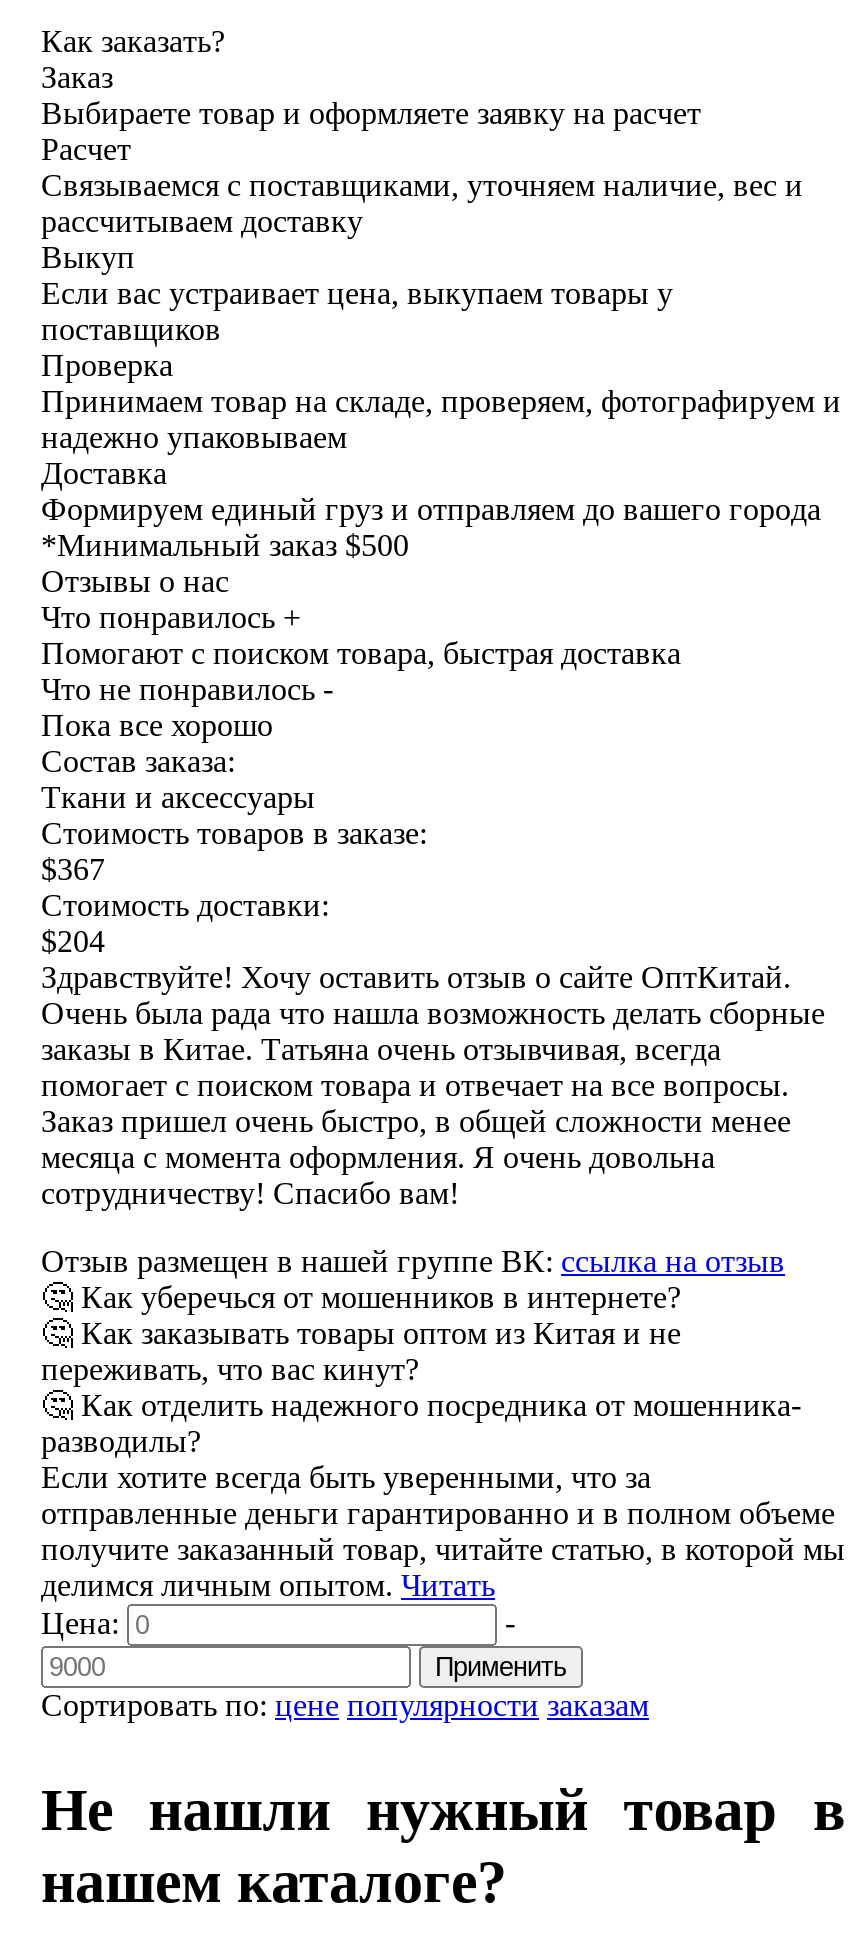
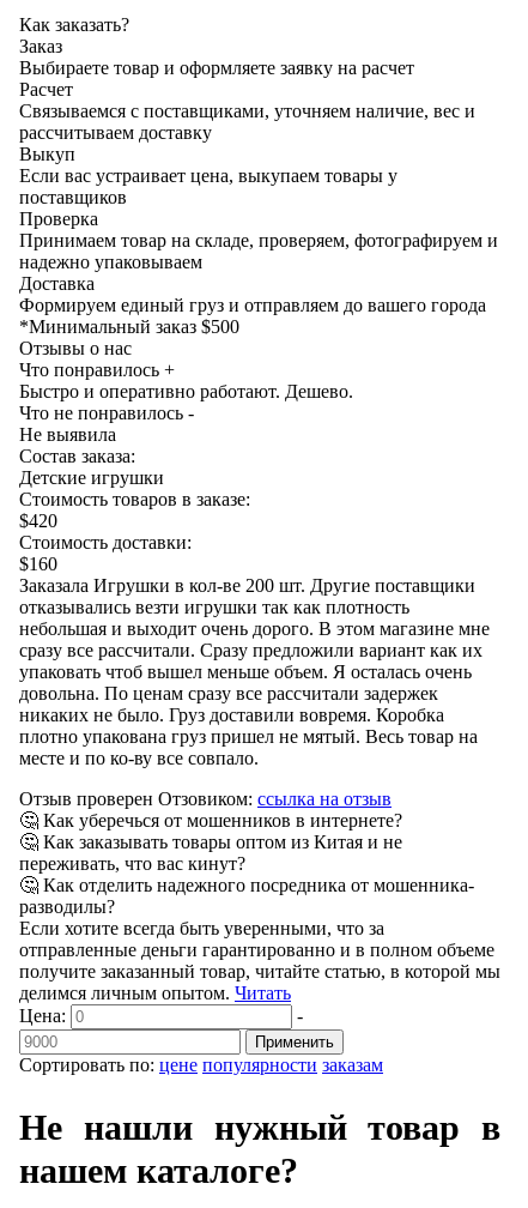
- Помогают с поиском товара, быстрая доставка
+ Быстро и оперативно работают. Дешево.

- Пока все хорошо
+ Не выявила

- Ткани и аксессуары
+ Детские игрушки

- $367
+ $420

- $204
- Здравствуйте! Хочу оставить отзыв о сайте ОптКитай.
- Очень была рада что нашла возможность делать сборные
- заказы в Китае. Татьяна очень отзывчивая, всегда
- помогает с поиском товара и отвечает на все вопросы.
- Заказ пришел очень быстро, в общей сложности менее
- месяца с момента оформления. Я очень довольна
- сотрудничеству! Спасибо вам!
+ $160
+ Заказала Игрушки в кол-ве 200 шт. Другие поставщики
+ отказывались везти игрушки так как плотность
+ небольшая и выходит очень дорого. В этом магазине мне
+ сразу все рассчитали. Сразу предложили вариант как их
+ упаковать чтоб вышел меньше объем. Я осталась очень
+ довольна. По ценам сразу все рассчитали задержек
+ никаких не было. Груз доставили вовремя. Коробка
+ плотно упакована груз пришел не мятый. Весь товар на
+ месте и по ко-ву все совпало.

- Отзыв размещен в нашей группе ВК: ссылка на отзыв
+ Отзыв проверен Отзовиком: ссылка на отзыв
